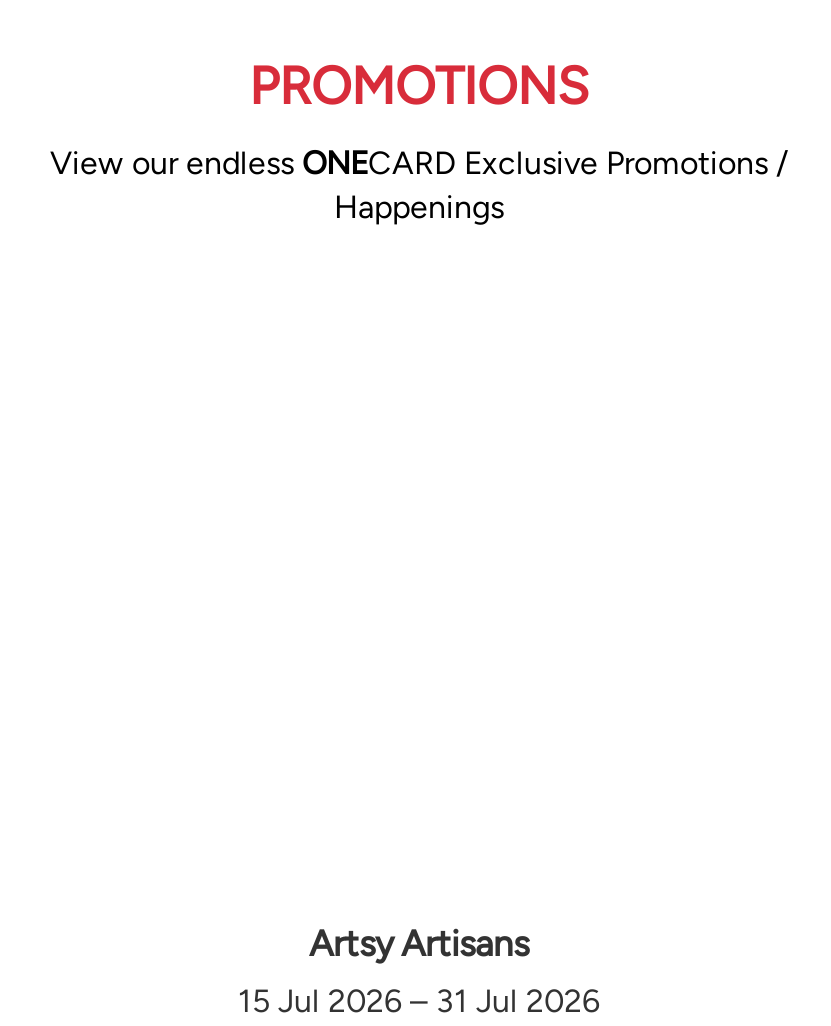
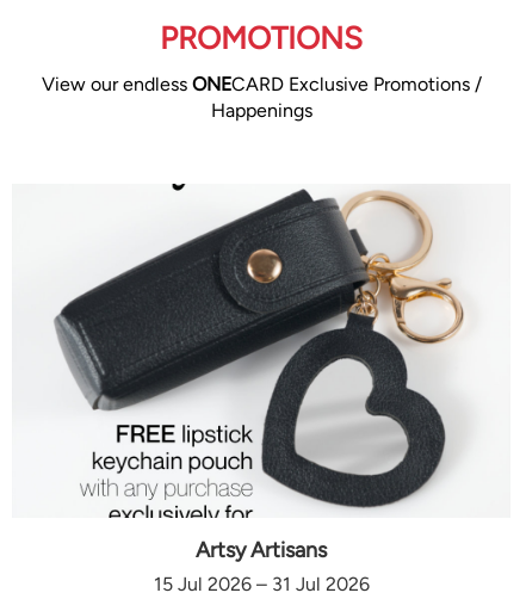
+ [image]
